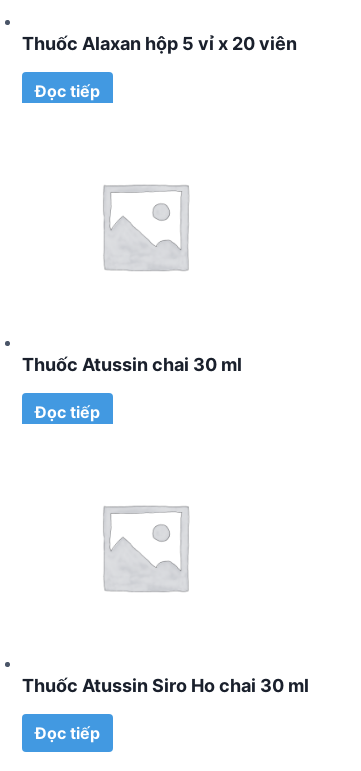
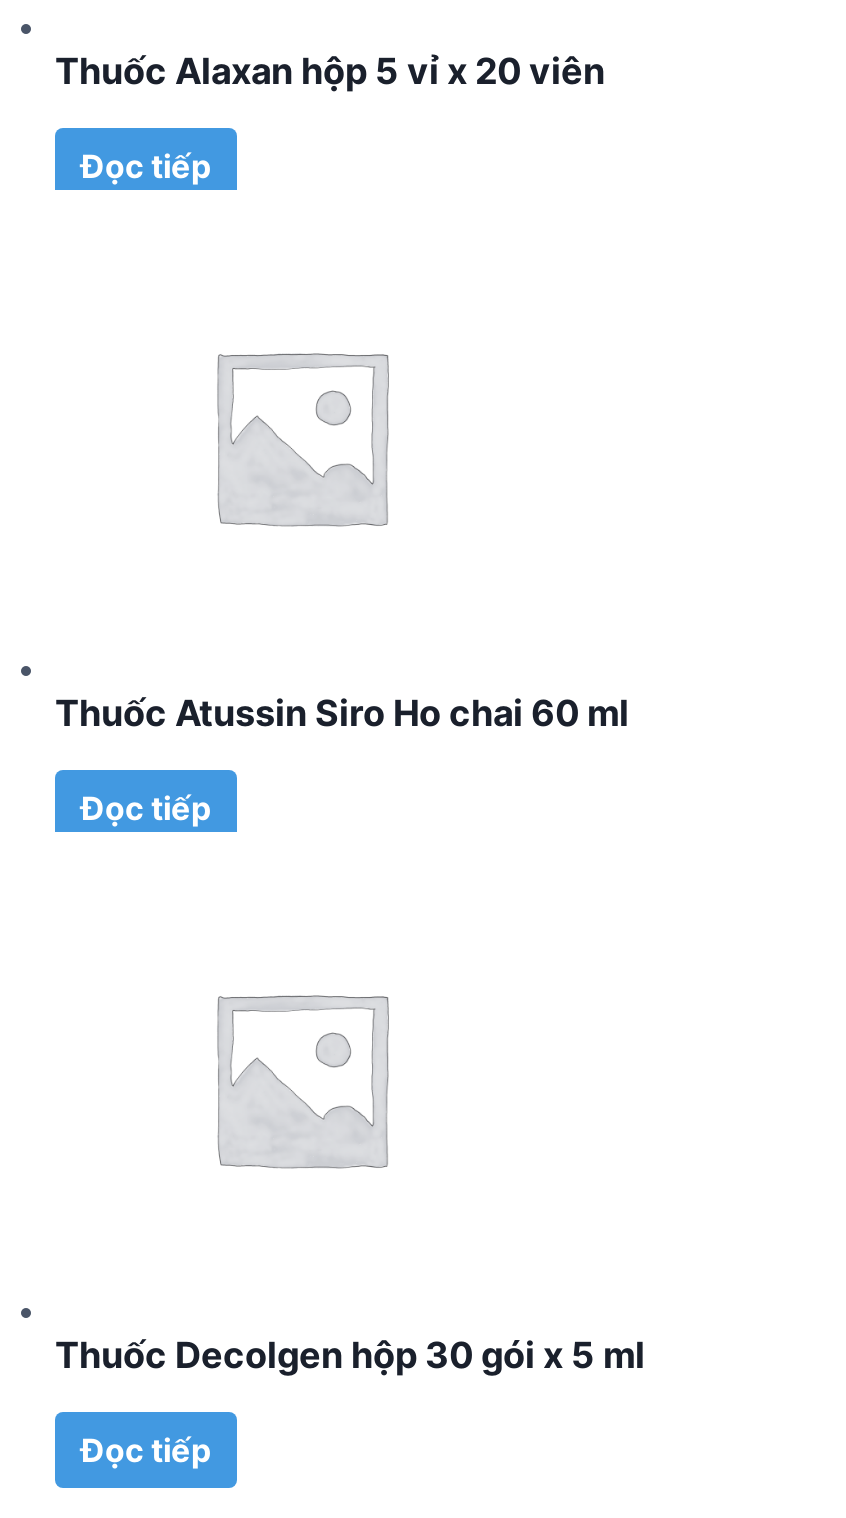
- Thuốc Atussin chai 30 ml
+ Thuốc Atussin Siro Ho chai 60 ml

- Thuốc Atussin Siro Ho chai 30 ml
+ Thuốc Decolgen hộp 30 gói x 5 ml
